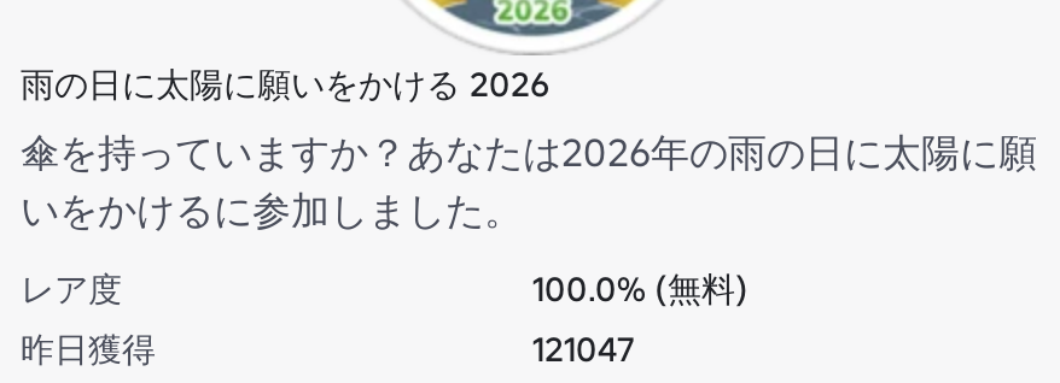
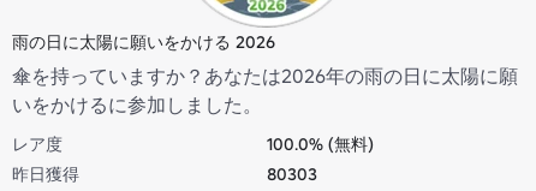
- 121047
+ 80303
